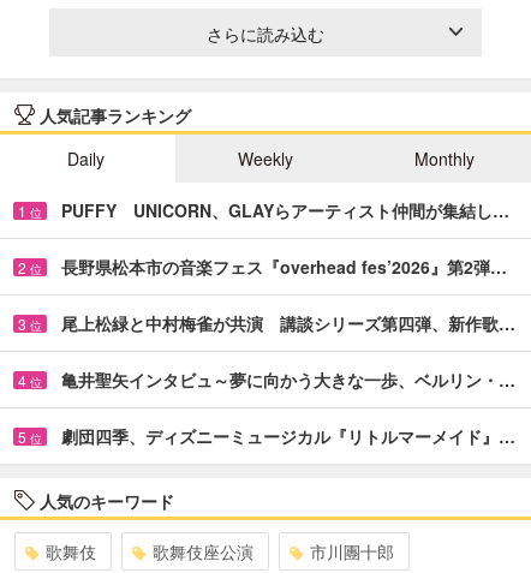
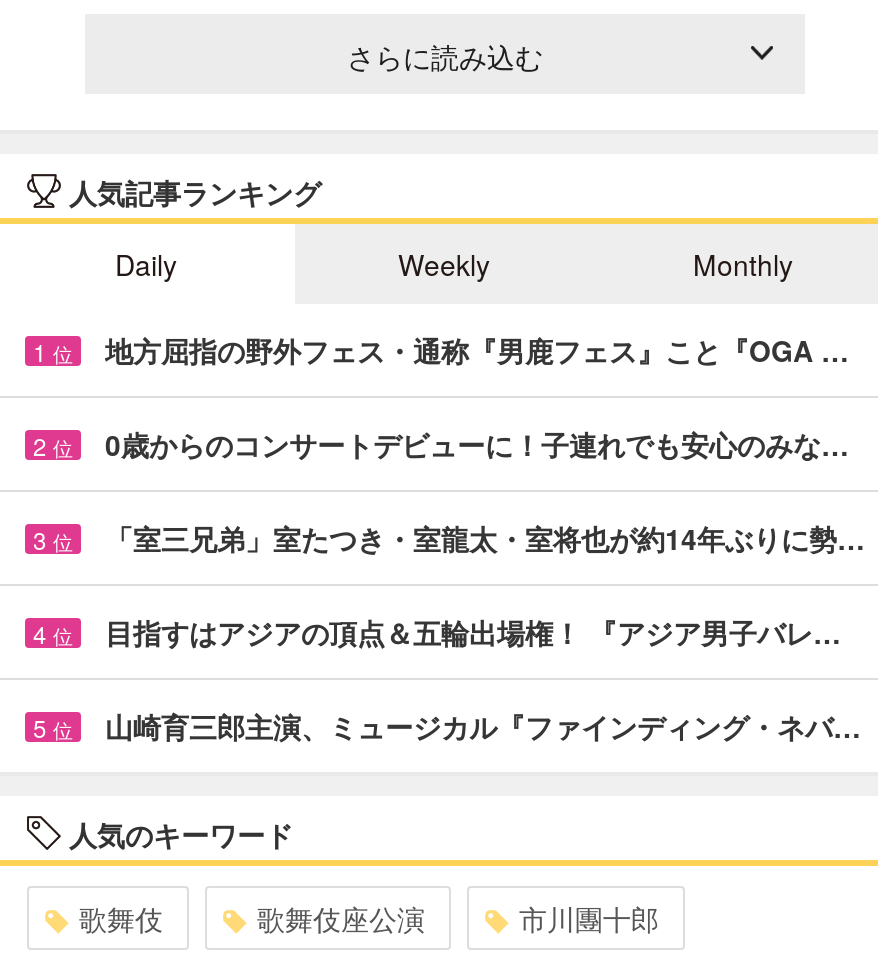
- PUFFY UNICORN、GLAYらアーティスト仲間が集結し…
+ 地方屈指の野外フェス・通称『男鹿フェス』こと『OGA …

- 長野県松本市の音楽フェス『overhead fes’2026』第2弾…
+ 0歳からのコンサートデビューに！子連れでも安心のみな…

- 尾上松緑と中村梅雀が共演 講談シリーズ第四弾、新作歌…
+ 「室三兄弟」室たつき・室龍太・室将也が約14年ぶりに勢…

- 亀井聖矢インタビュ～夢に向かう大きな一歩、ベルリン・…
+ 目指すはアジアの頂点＆五輪出場権！ 『アジア男子バレ…

- 劇団四季、ディズニーミュージカル『リトルマーメイド』…
+ 山崎育三郎主演、ミュージカル『ファインディング・ネバ…
